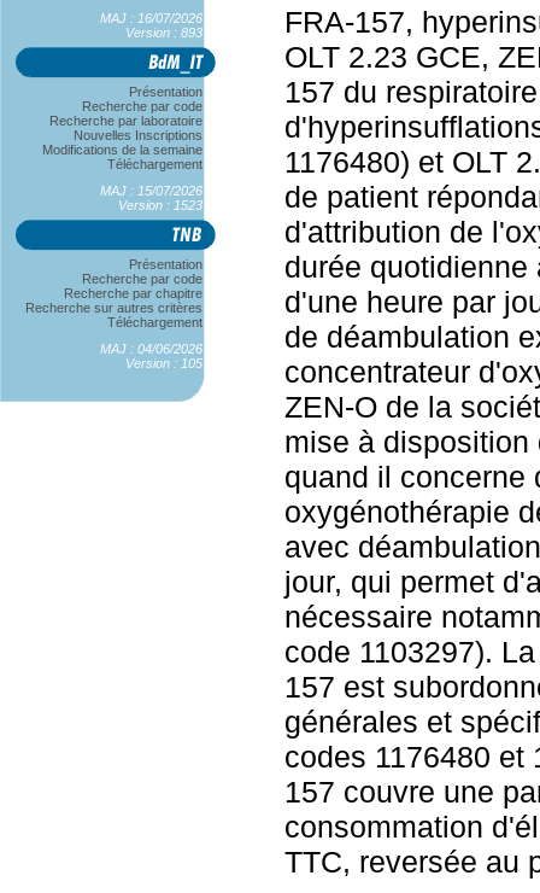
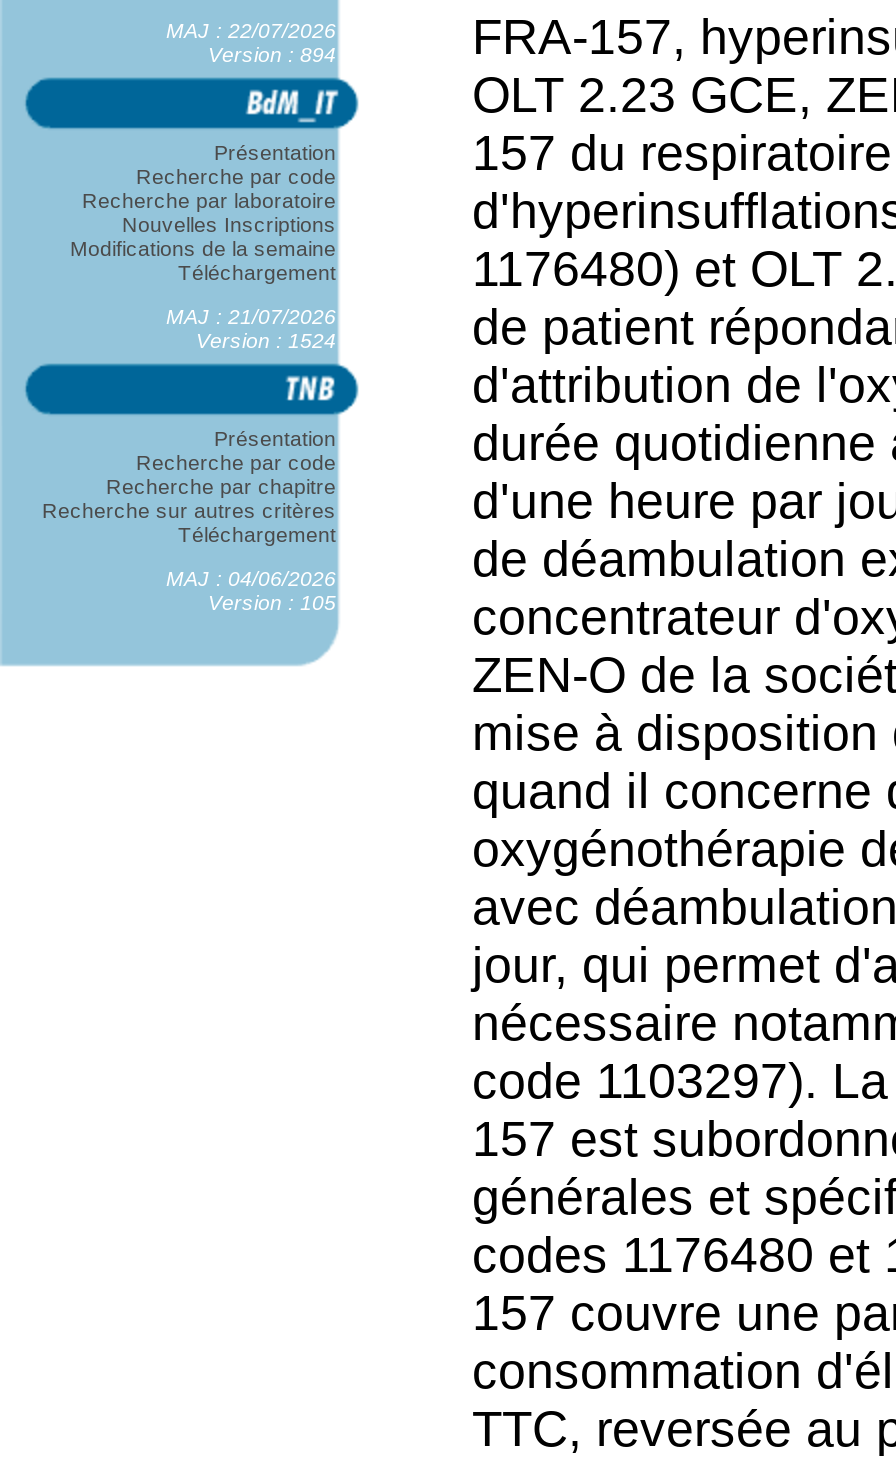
- MAJ : 16/07/2026
+ MAJ : 22/07/2026

- Version : 893
+ Version : 894

- MAJ : 15/07/2026
+ MAJ : 21/07/2026

- Version : 1523
+ Version : 1524
